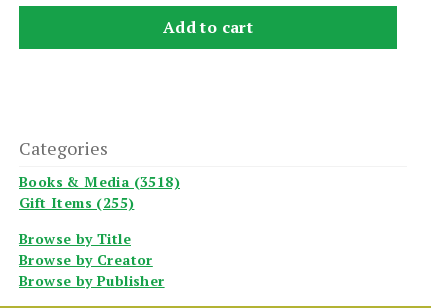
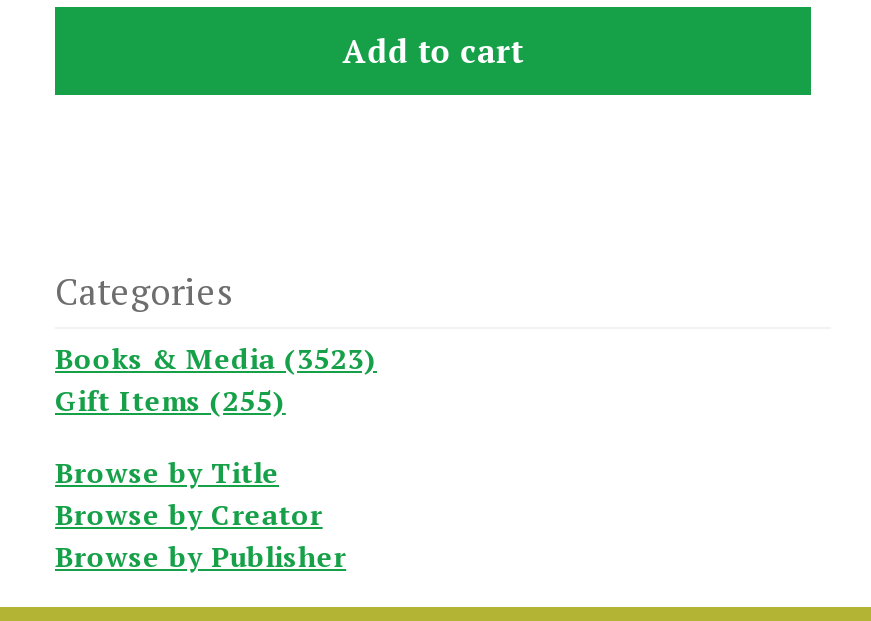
- Books & Media (3518)
+ Books & Media (3523)
